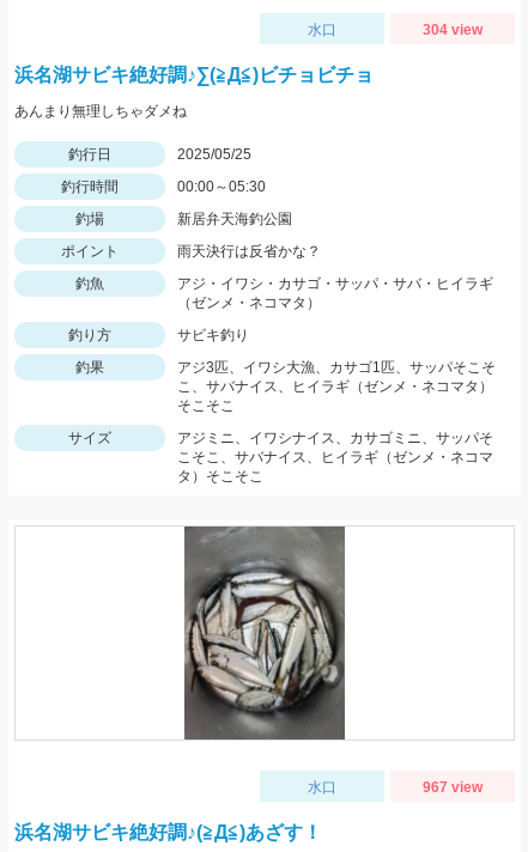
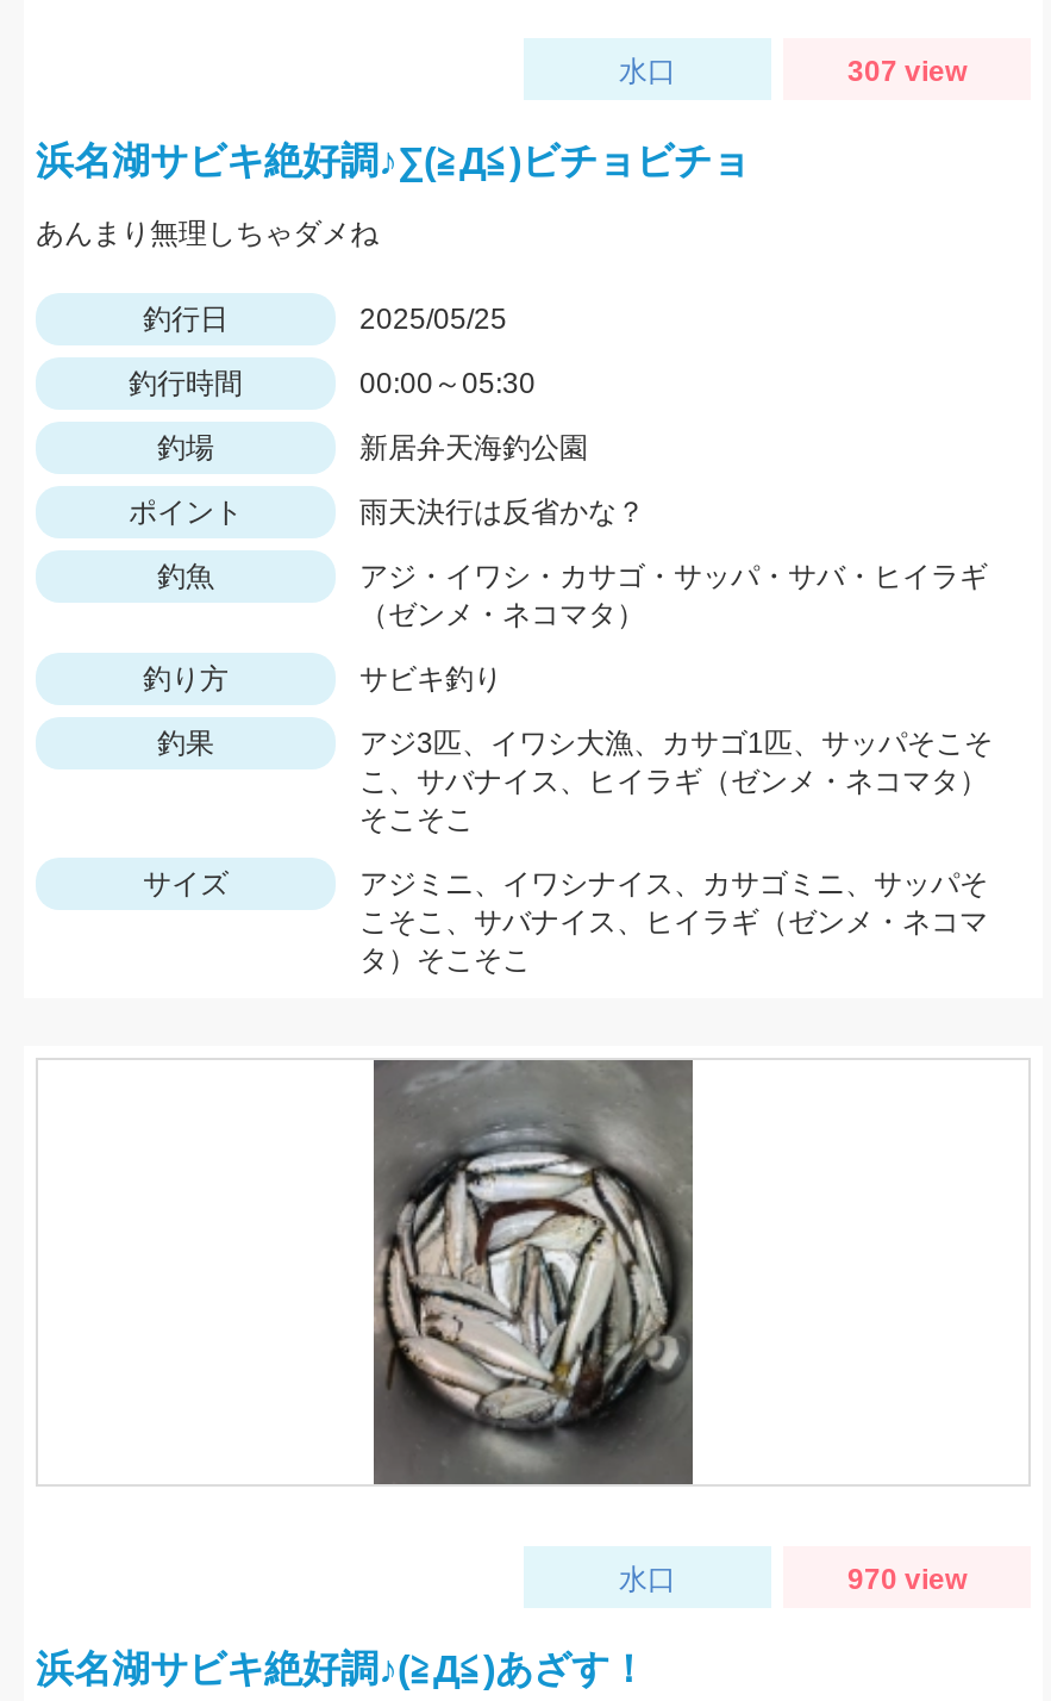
- 304 view
+ 307 view

- 967 view
+ 970 view
